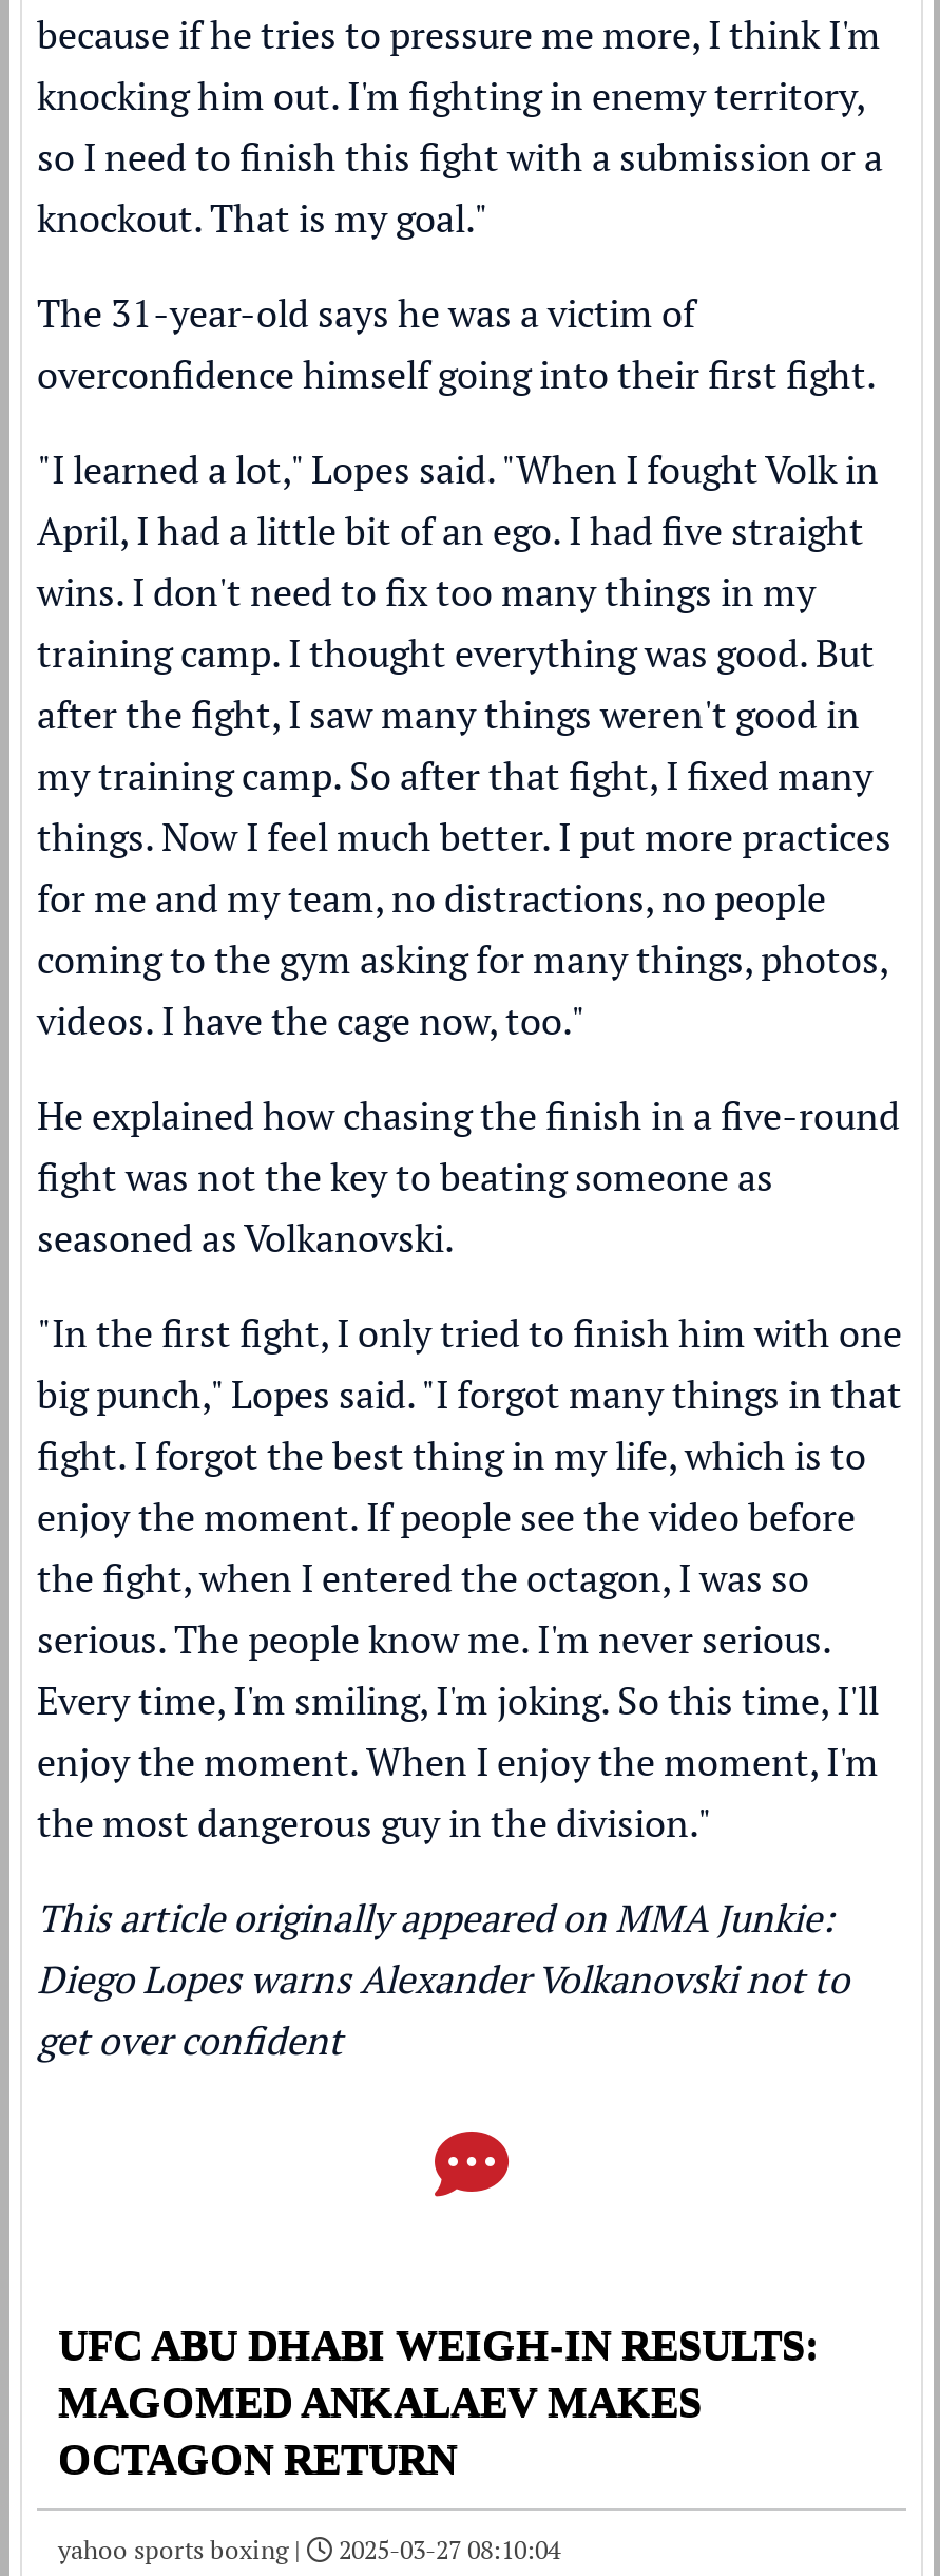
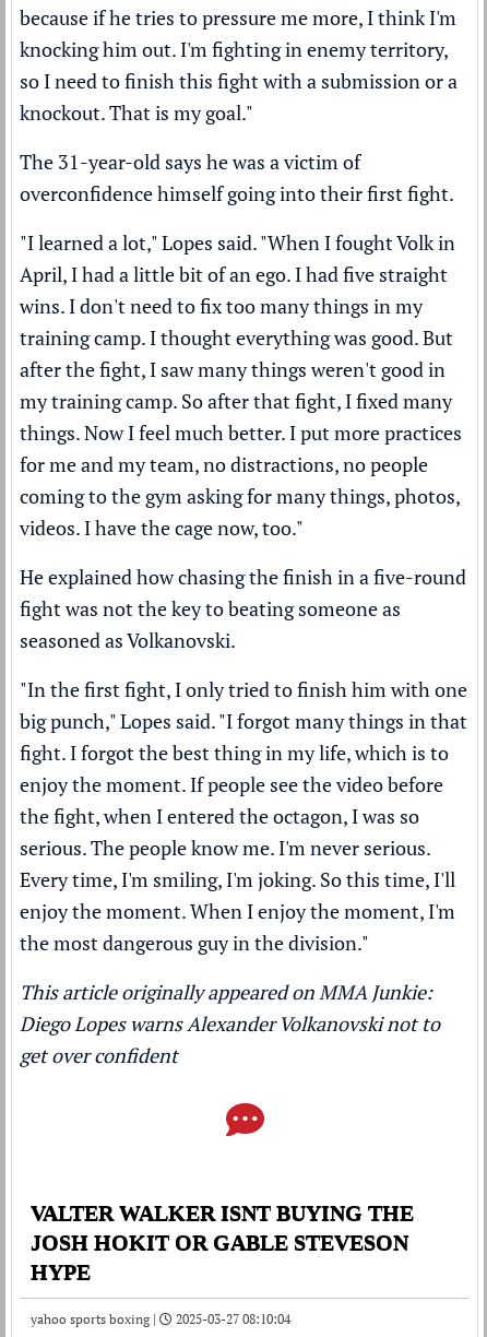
- UFC ABU DHABI WEIGH-IN RESULTS:
- MAGOMED ANKALAEV MAKES
- OCTAGON RETURN
+ VALTER WALKER ISNT BUYING THE
+ JOSH HOKIT OR GABLE STEVESON
+ HYPE
